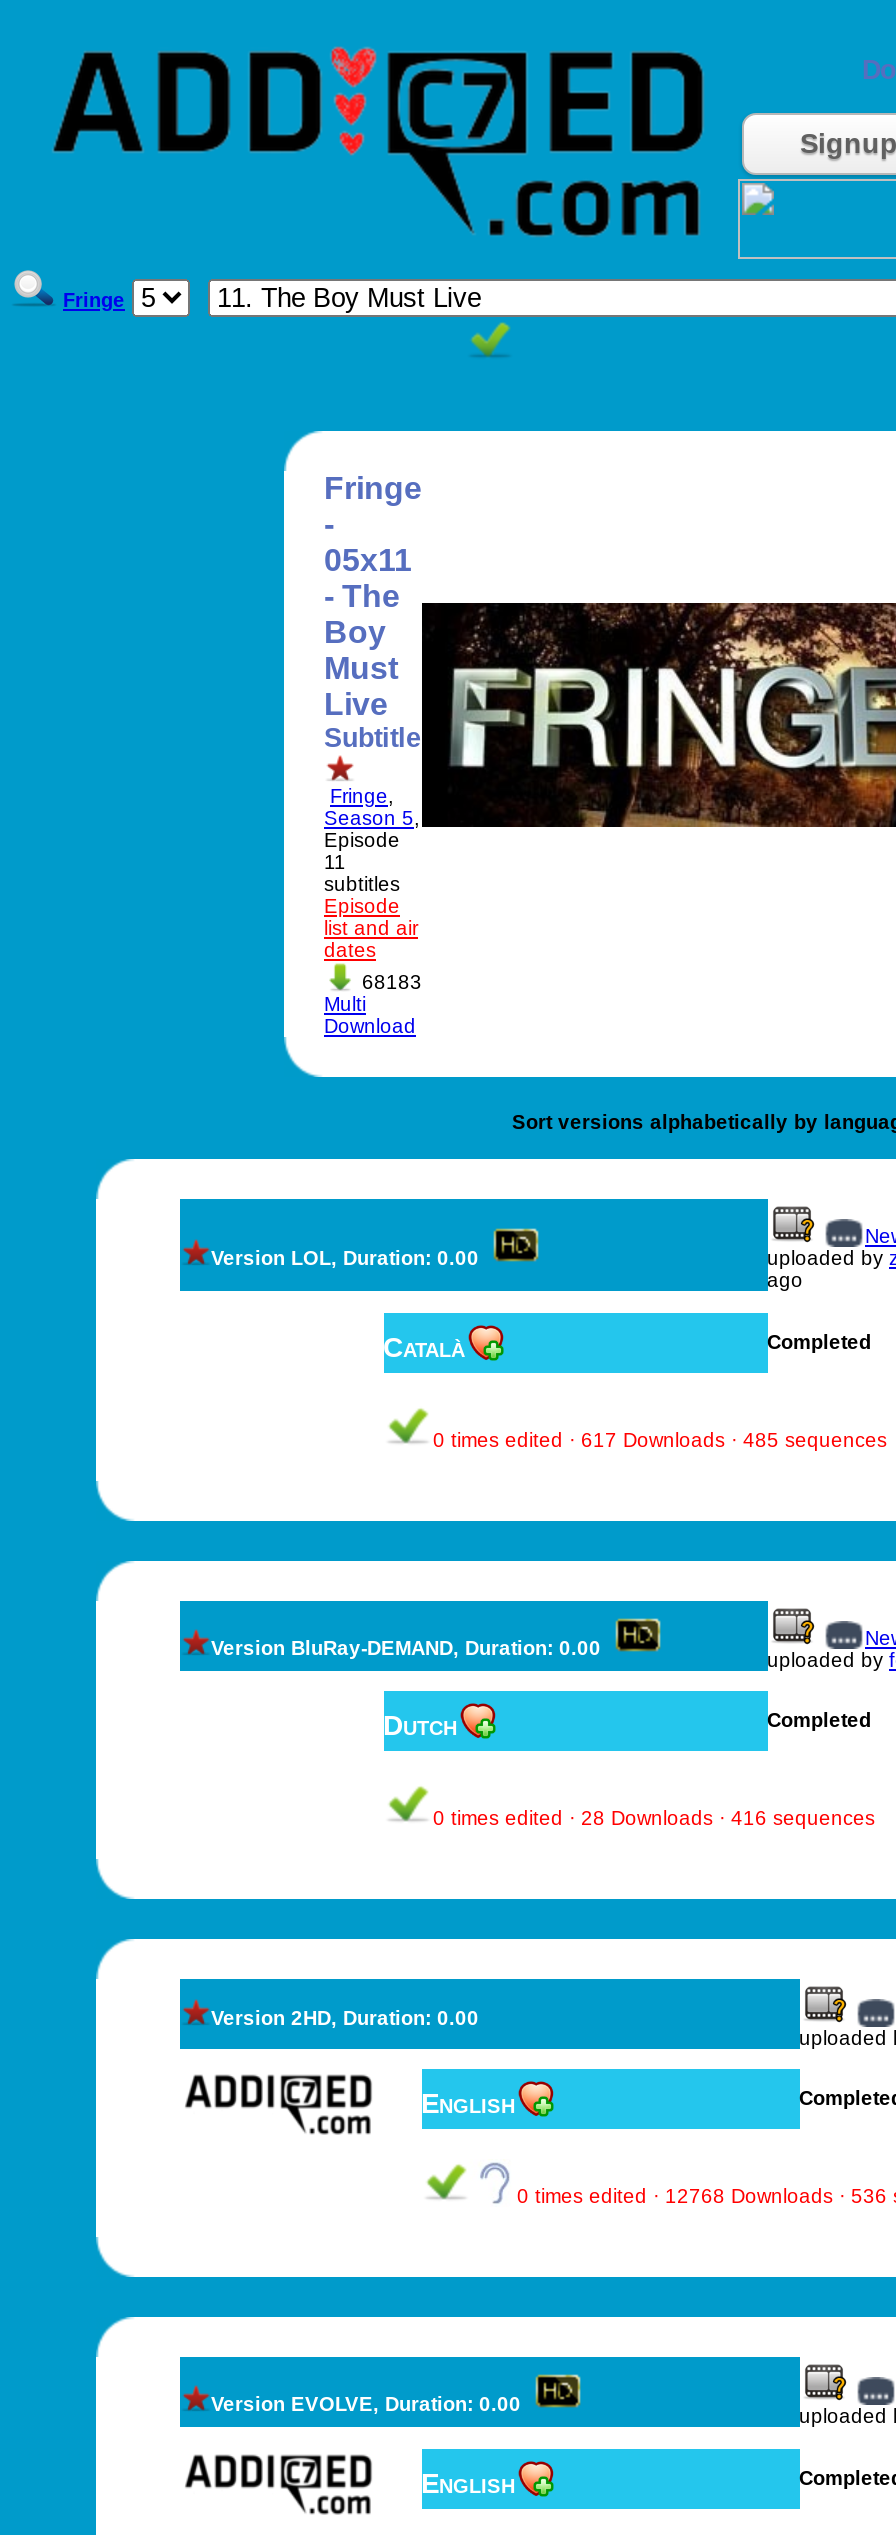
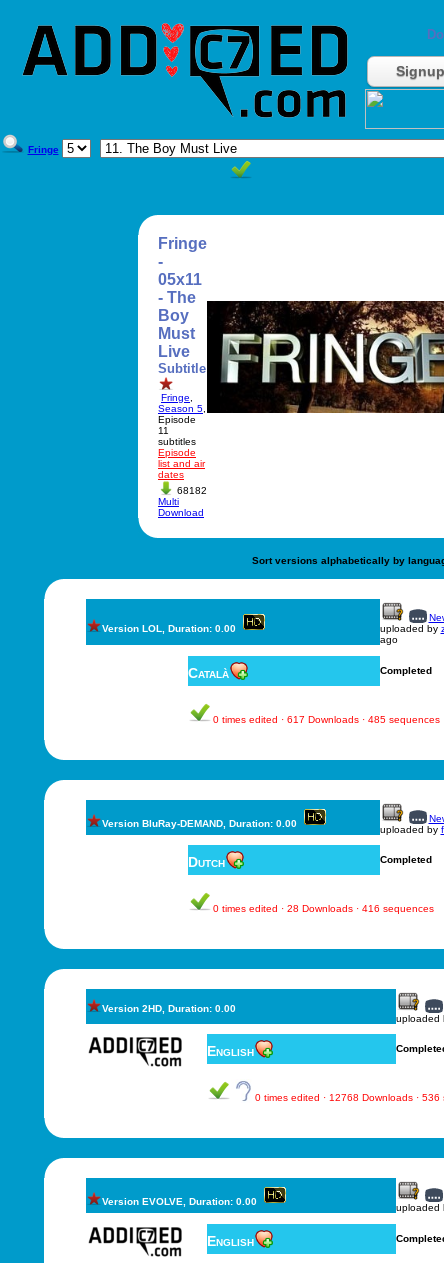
- 68183
+ 68182
